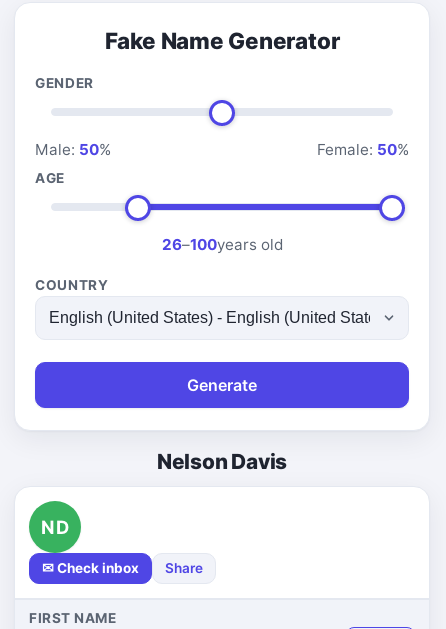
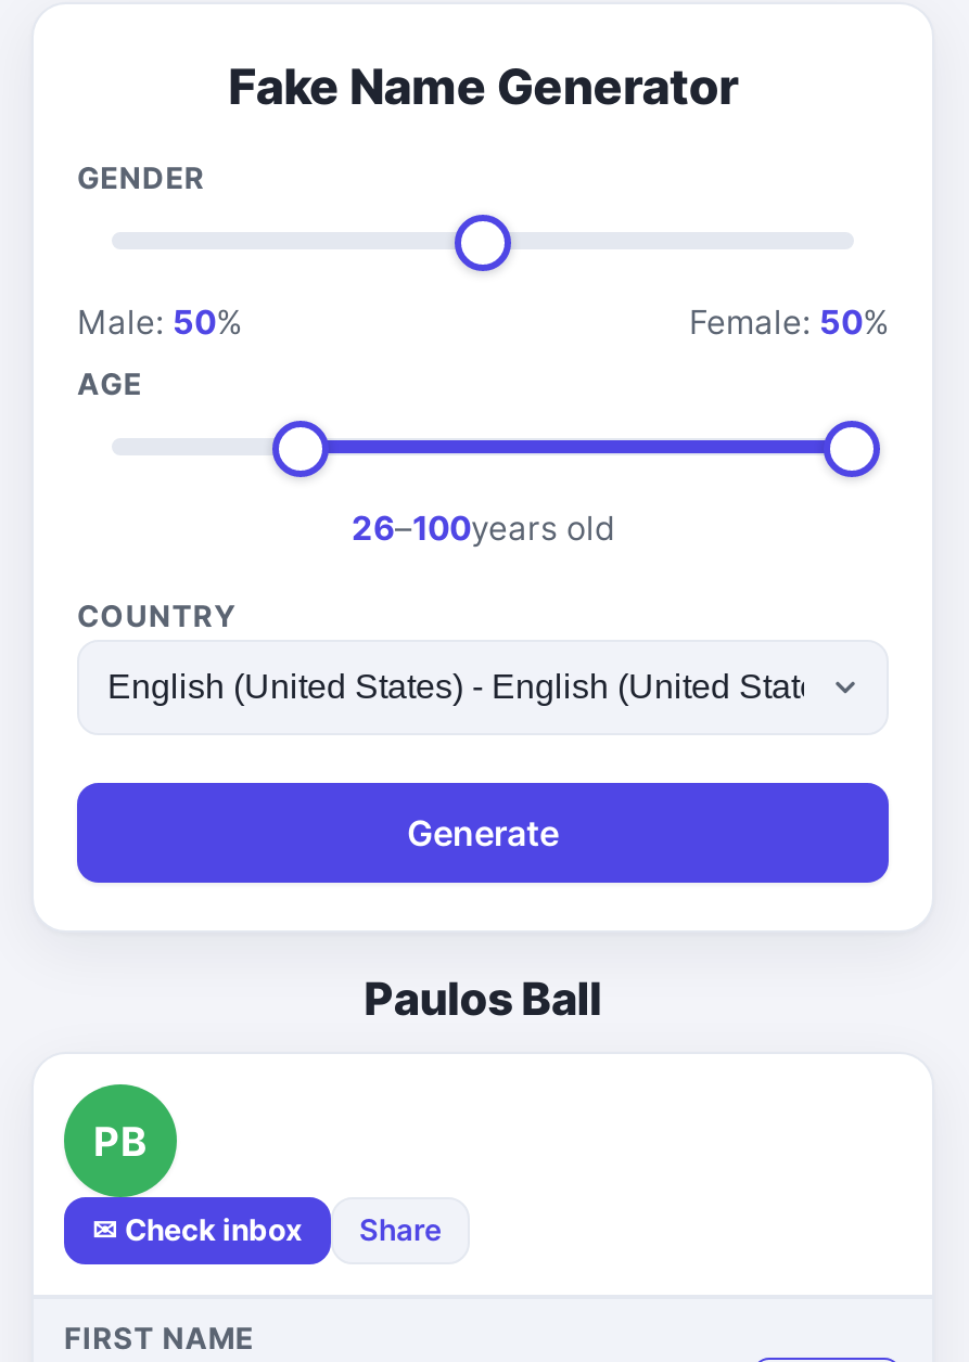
- Nelson Davis
+ Paulos Ball

- ND
+ PB
